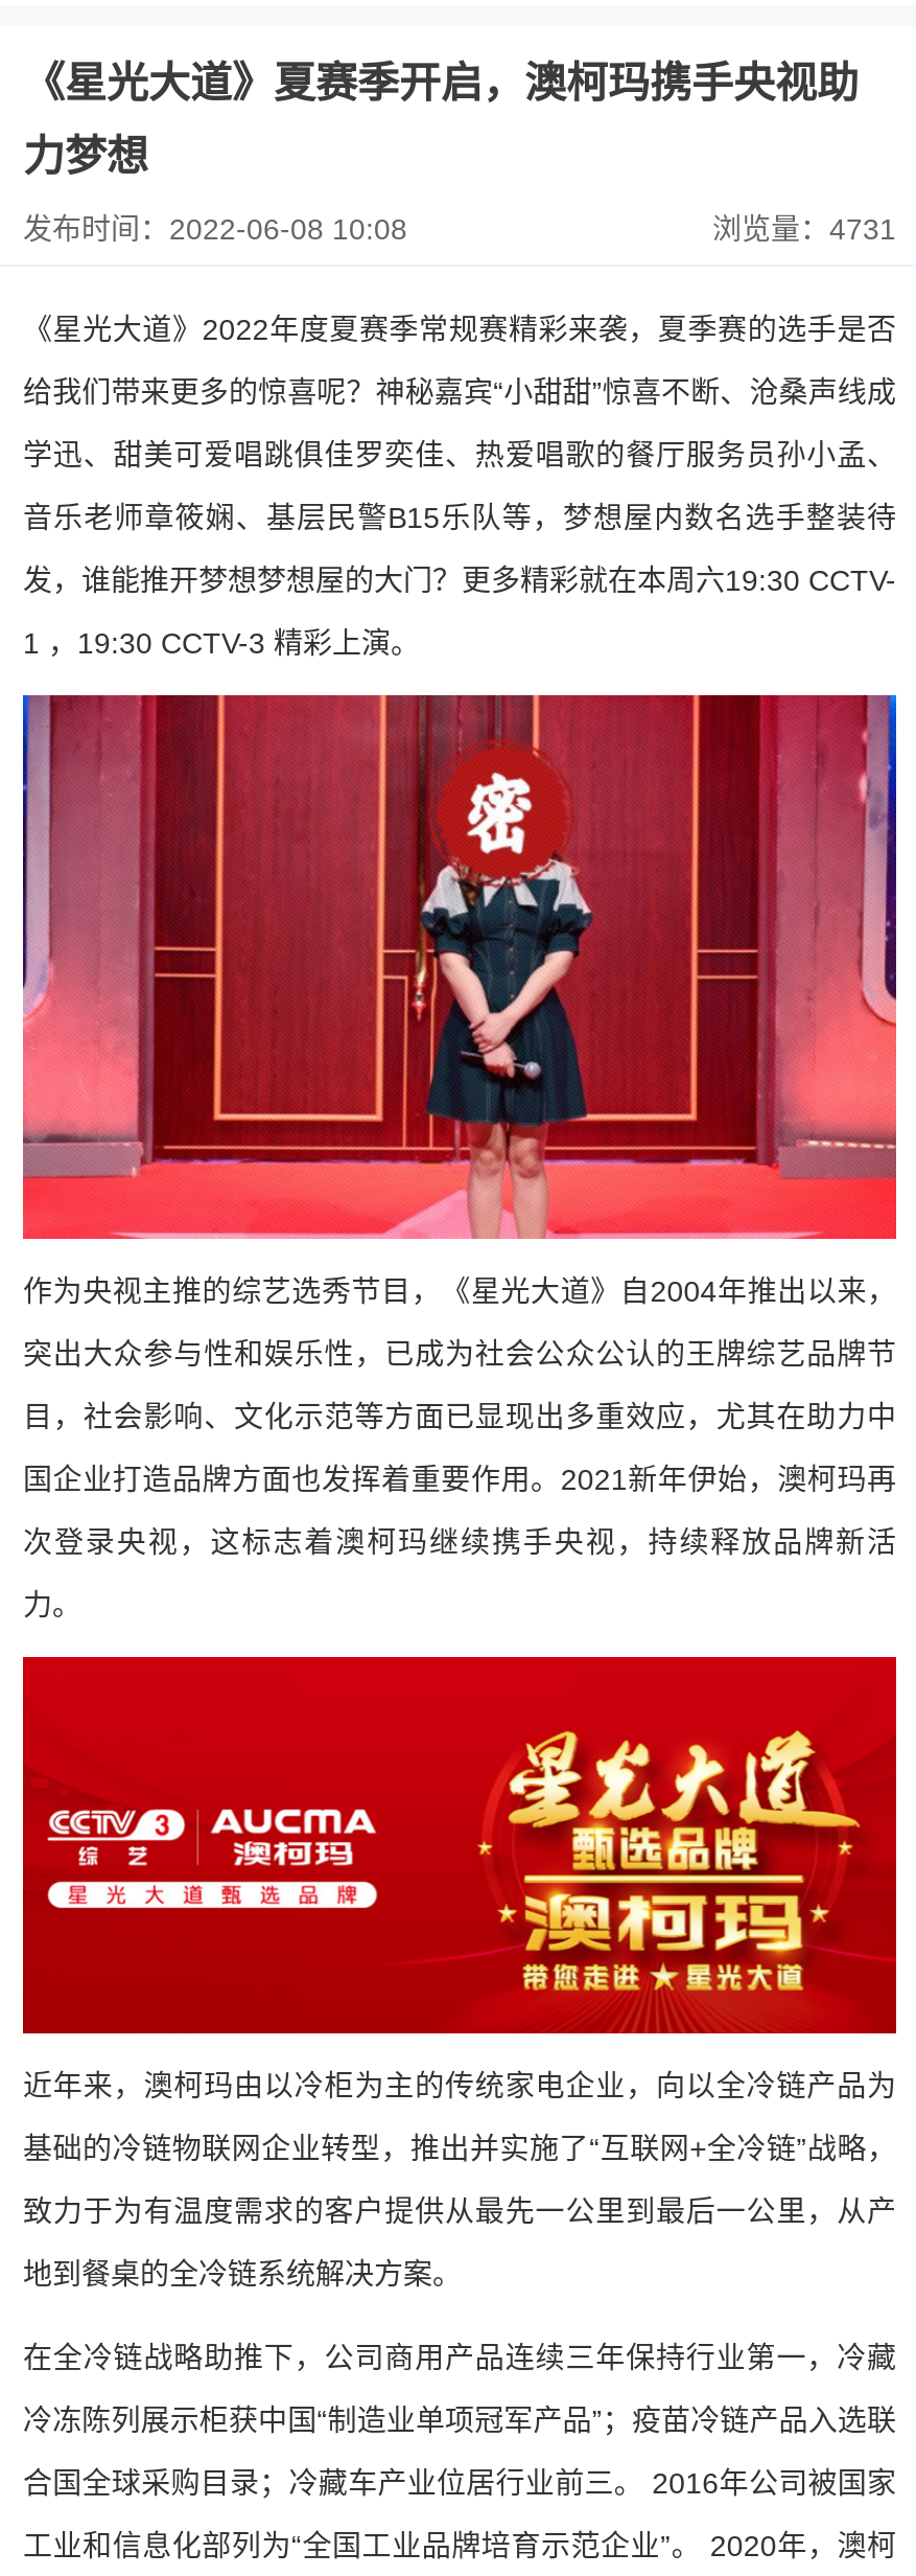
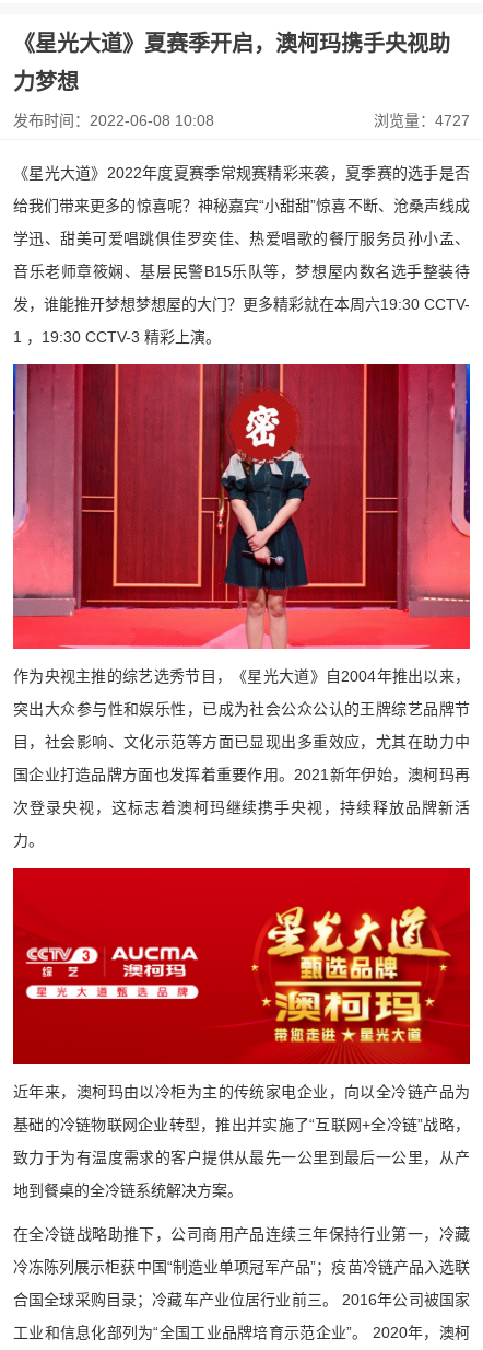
- 浏览量：4731
+ 浏览量：4727
